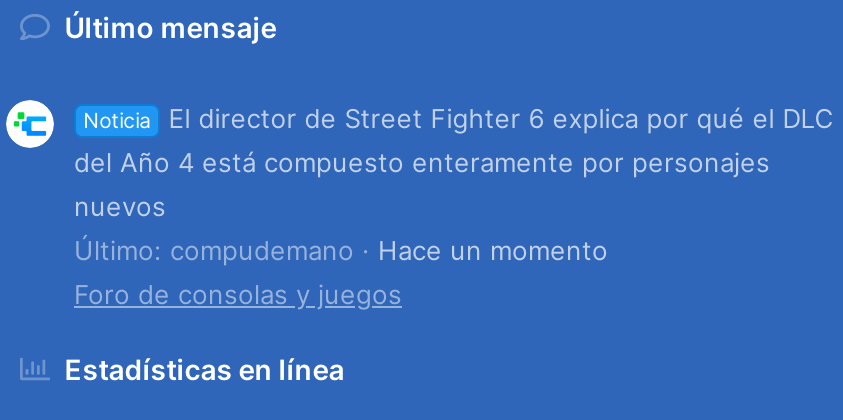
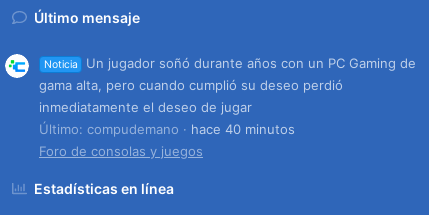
- El director de Street Fighter 6 explica por qué el DLC
- del Año 4 está compuesto enteramente por personajes
- nuevos
+ Un jugador soñó durante años con un PC Gaming de
+ gama alta, pero cuando cumplió su deseo perdió
+ inmediatamente el deseo de jugar

- Hace un momento
+ hace 40 minutos
